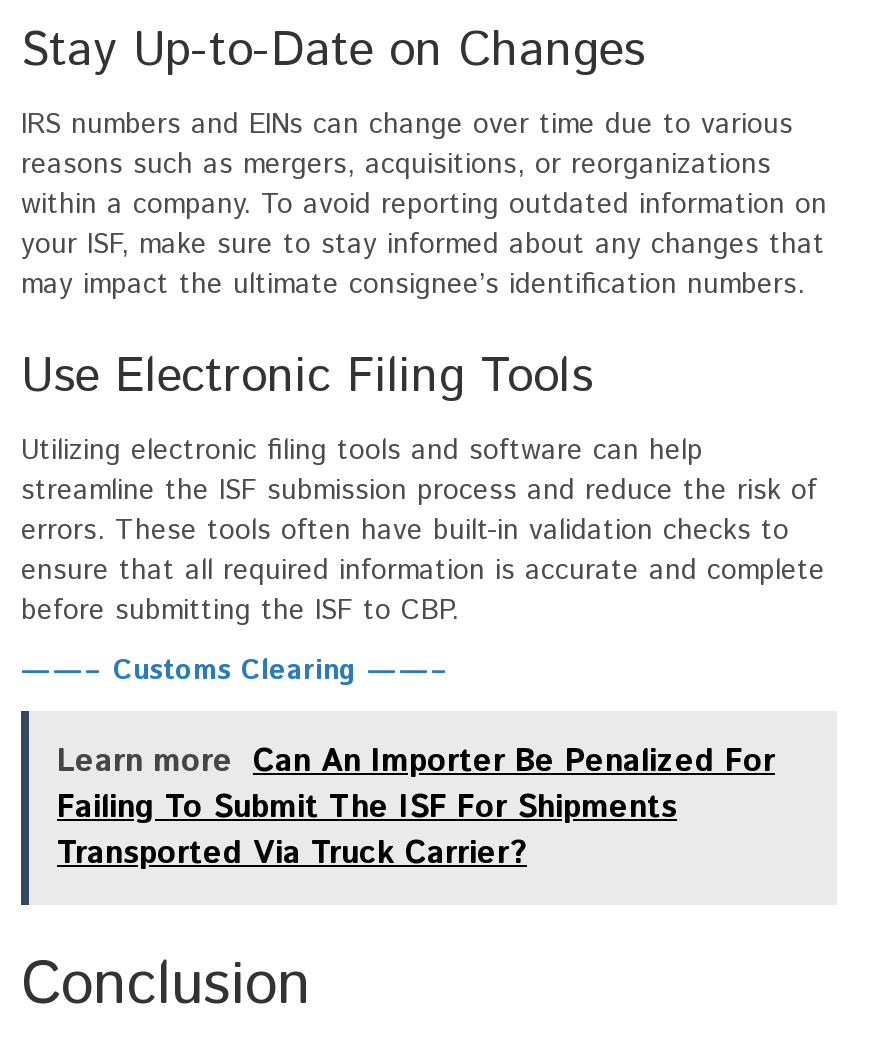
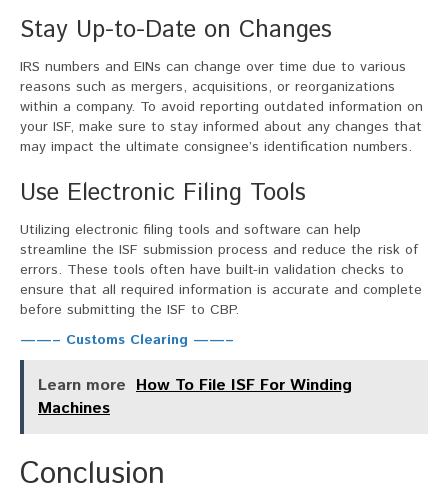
- Learn more Can An Importer Be Penalized For
- Failing To Submit The ISF For Shipments
- Transported Via Truck Carrier?
+ Learn more How To File ISF For Winding
+ Machines
